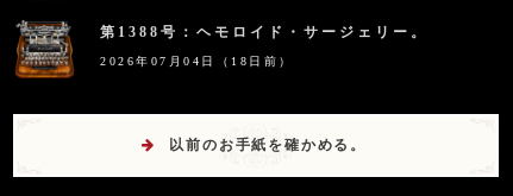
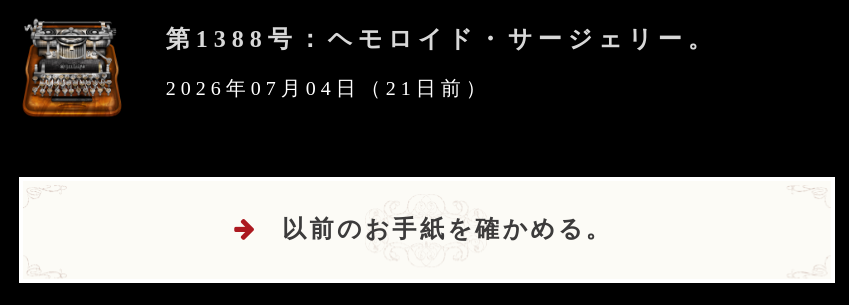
- 2026年07月04日（18日前）
+ 2026年07月04日（21日前）
